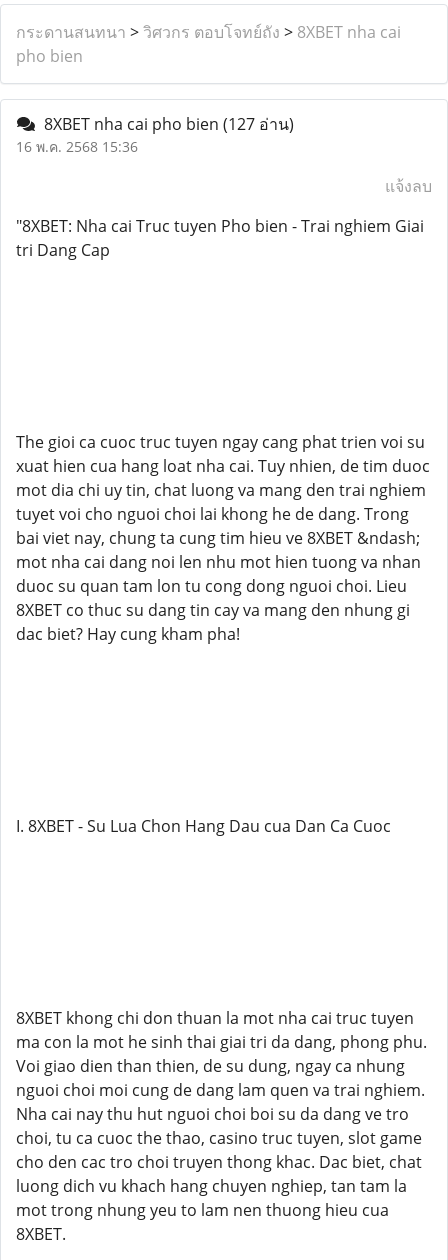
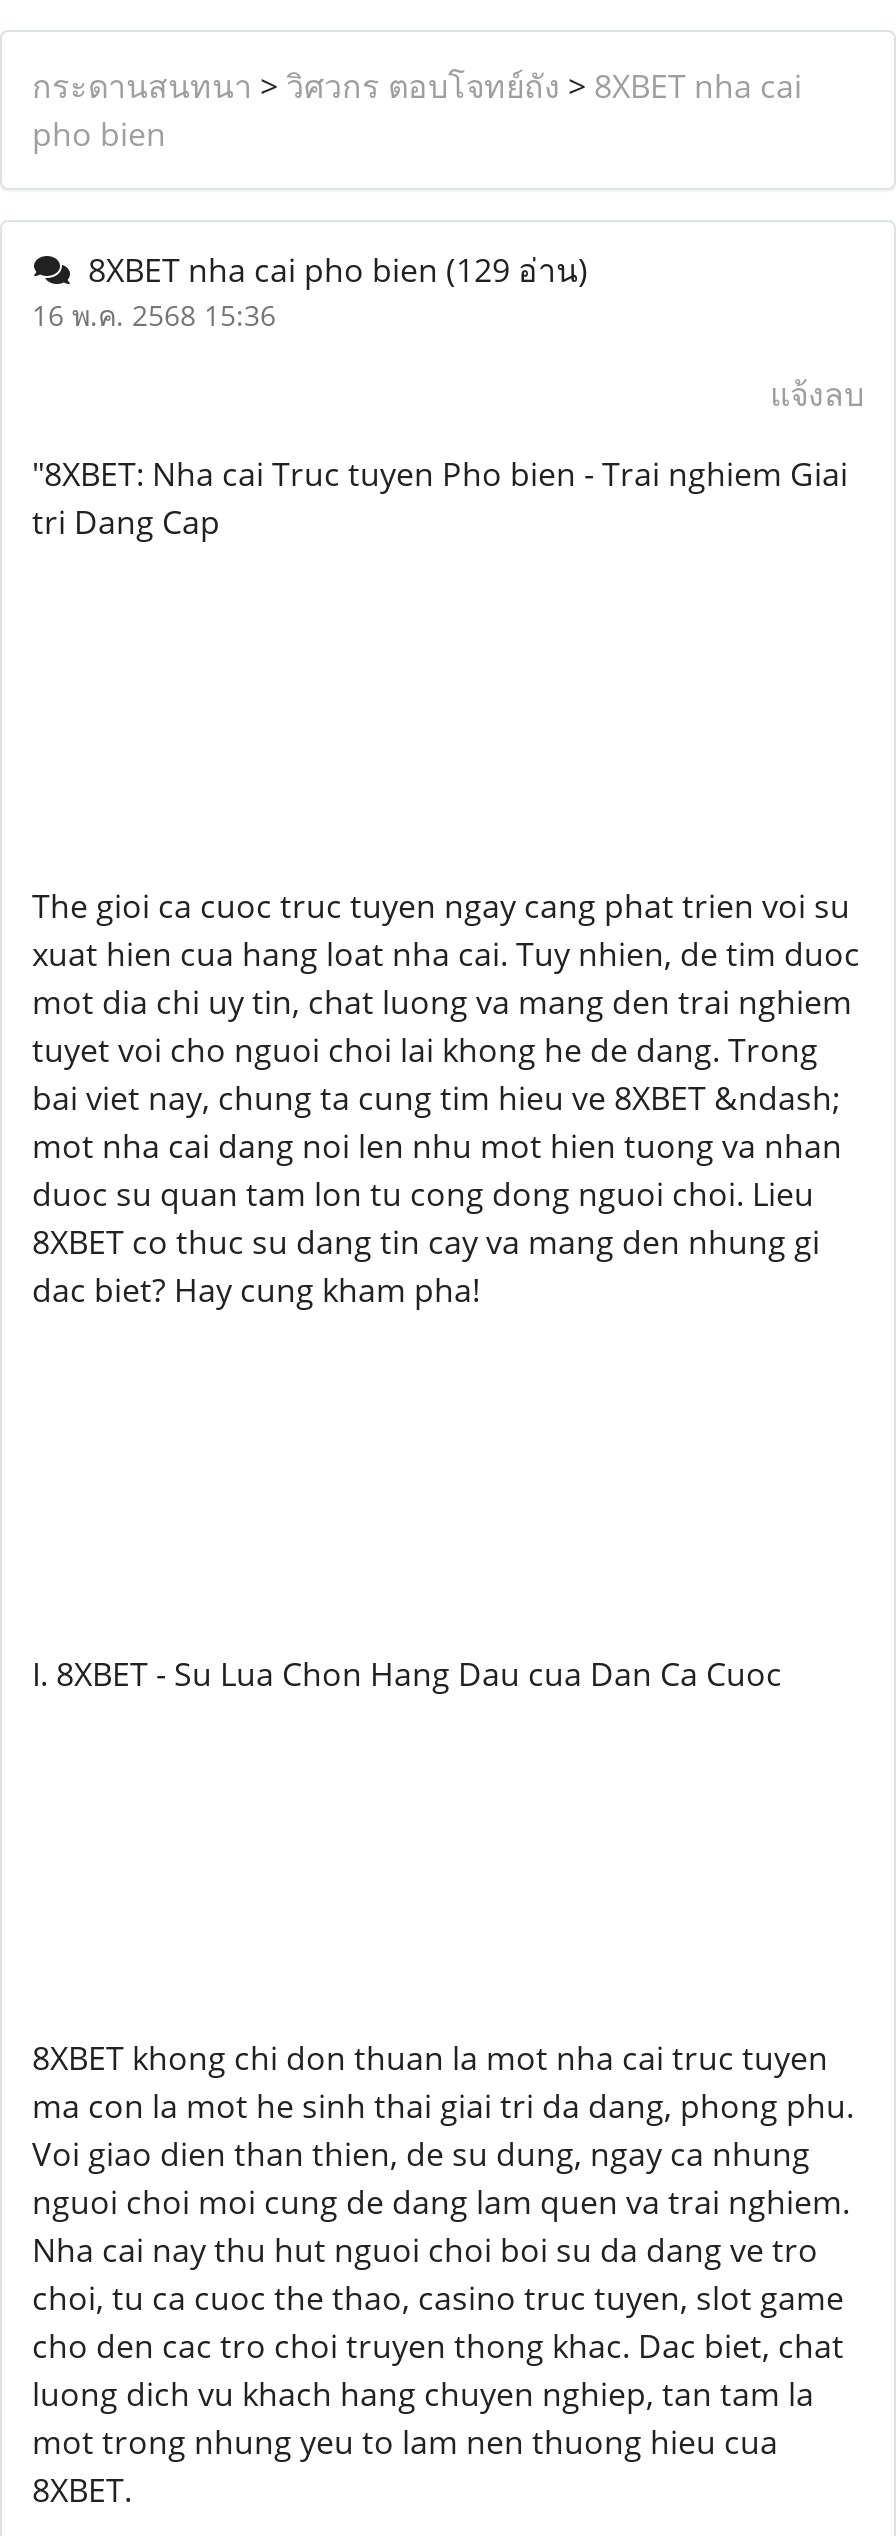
- 8XBET nha cai pho bien (127 อ่าน)
+ 8XBET nha cai pho bien (129 อ่าน)
